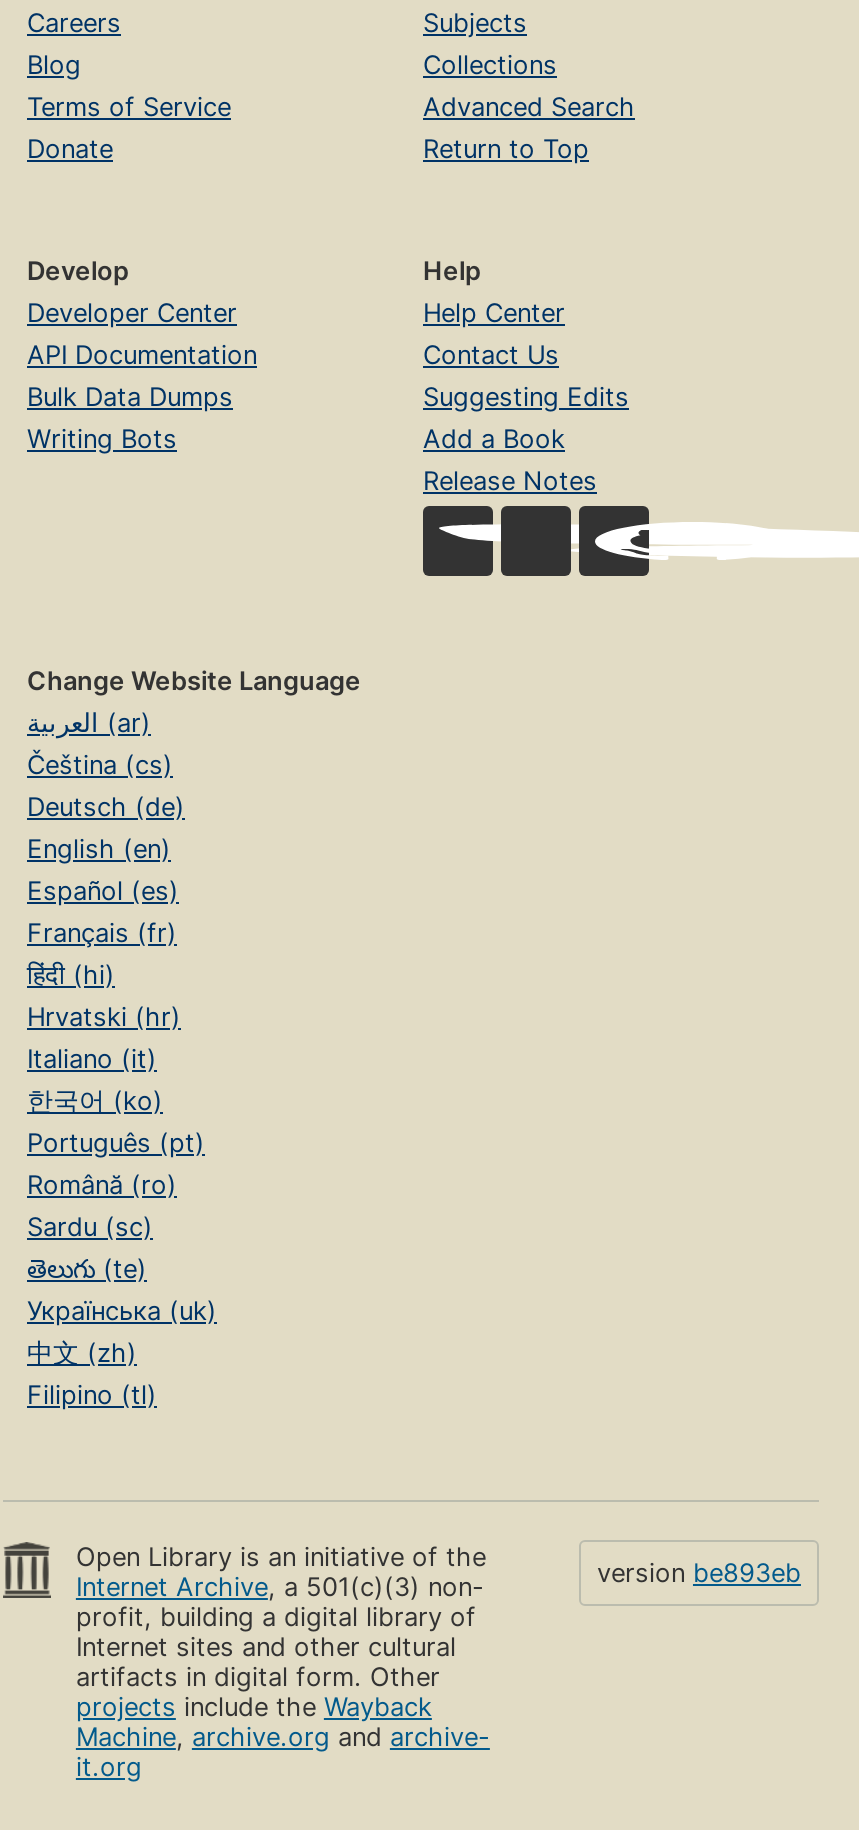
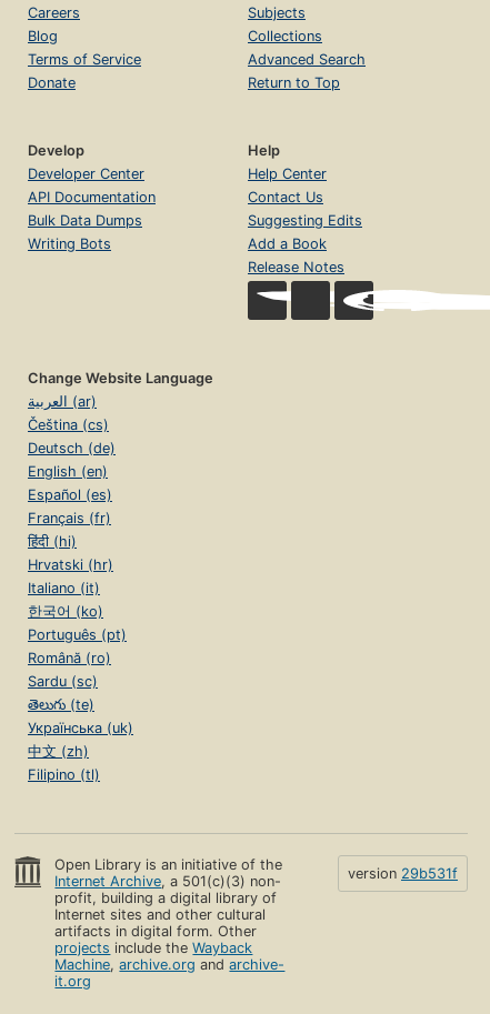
- version be893eb
+ version 29b531f
